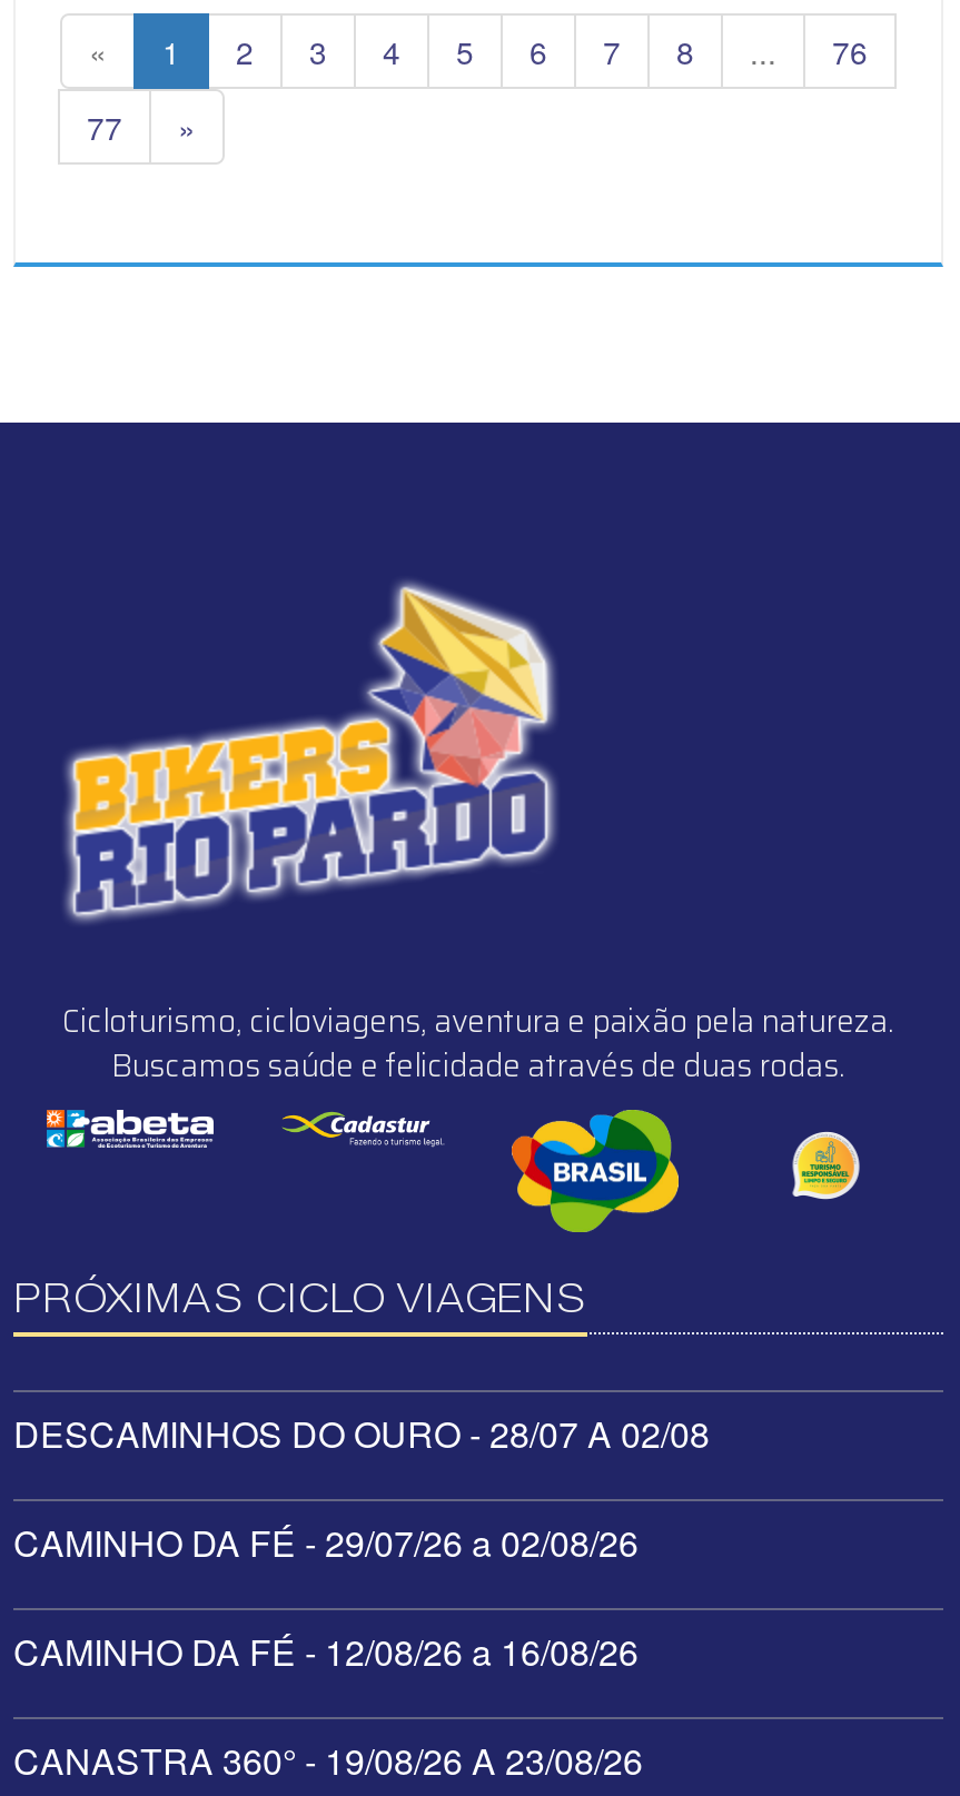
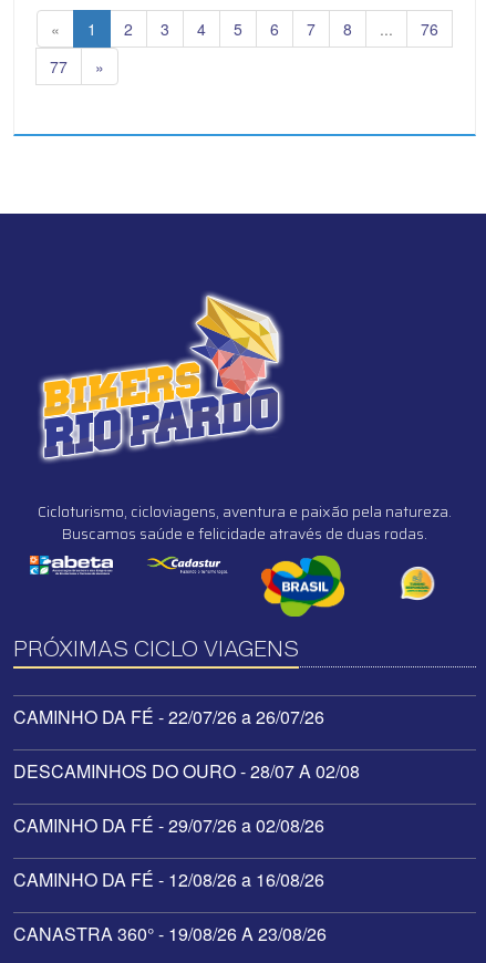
+ CAMINHO DA FÉ - 22/07/26 a 26/07/26
